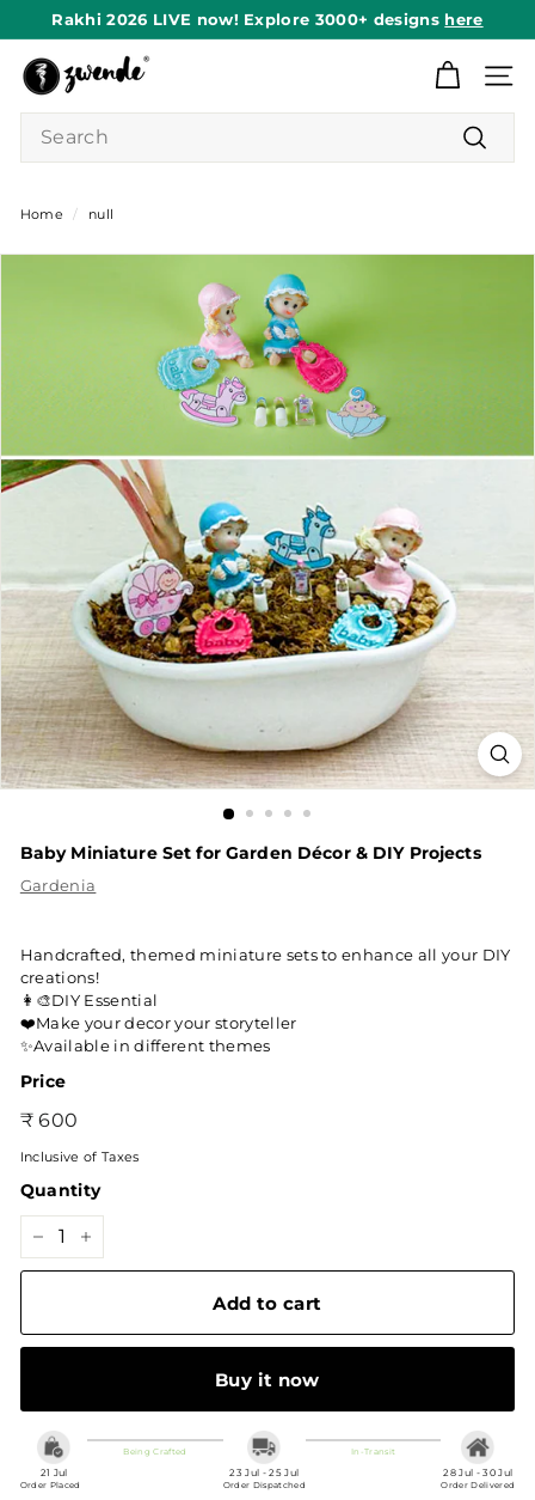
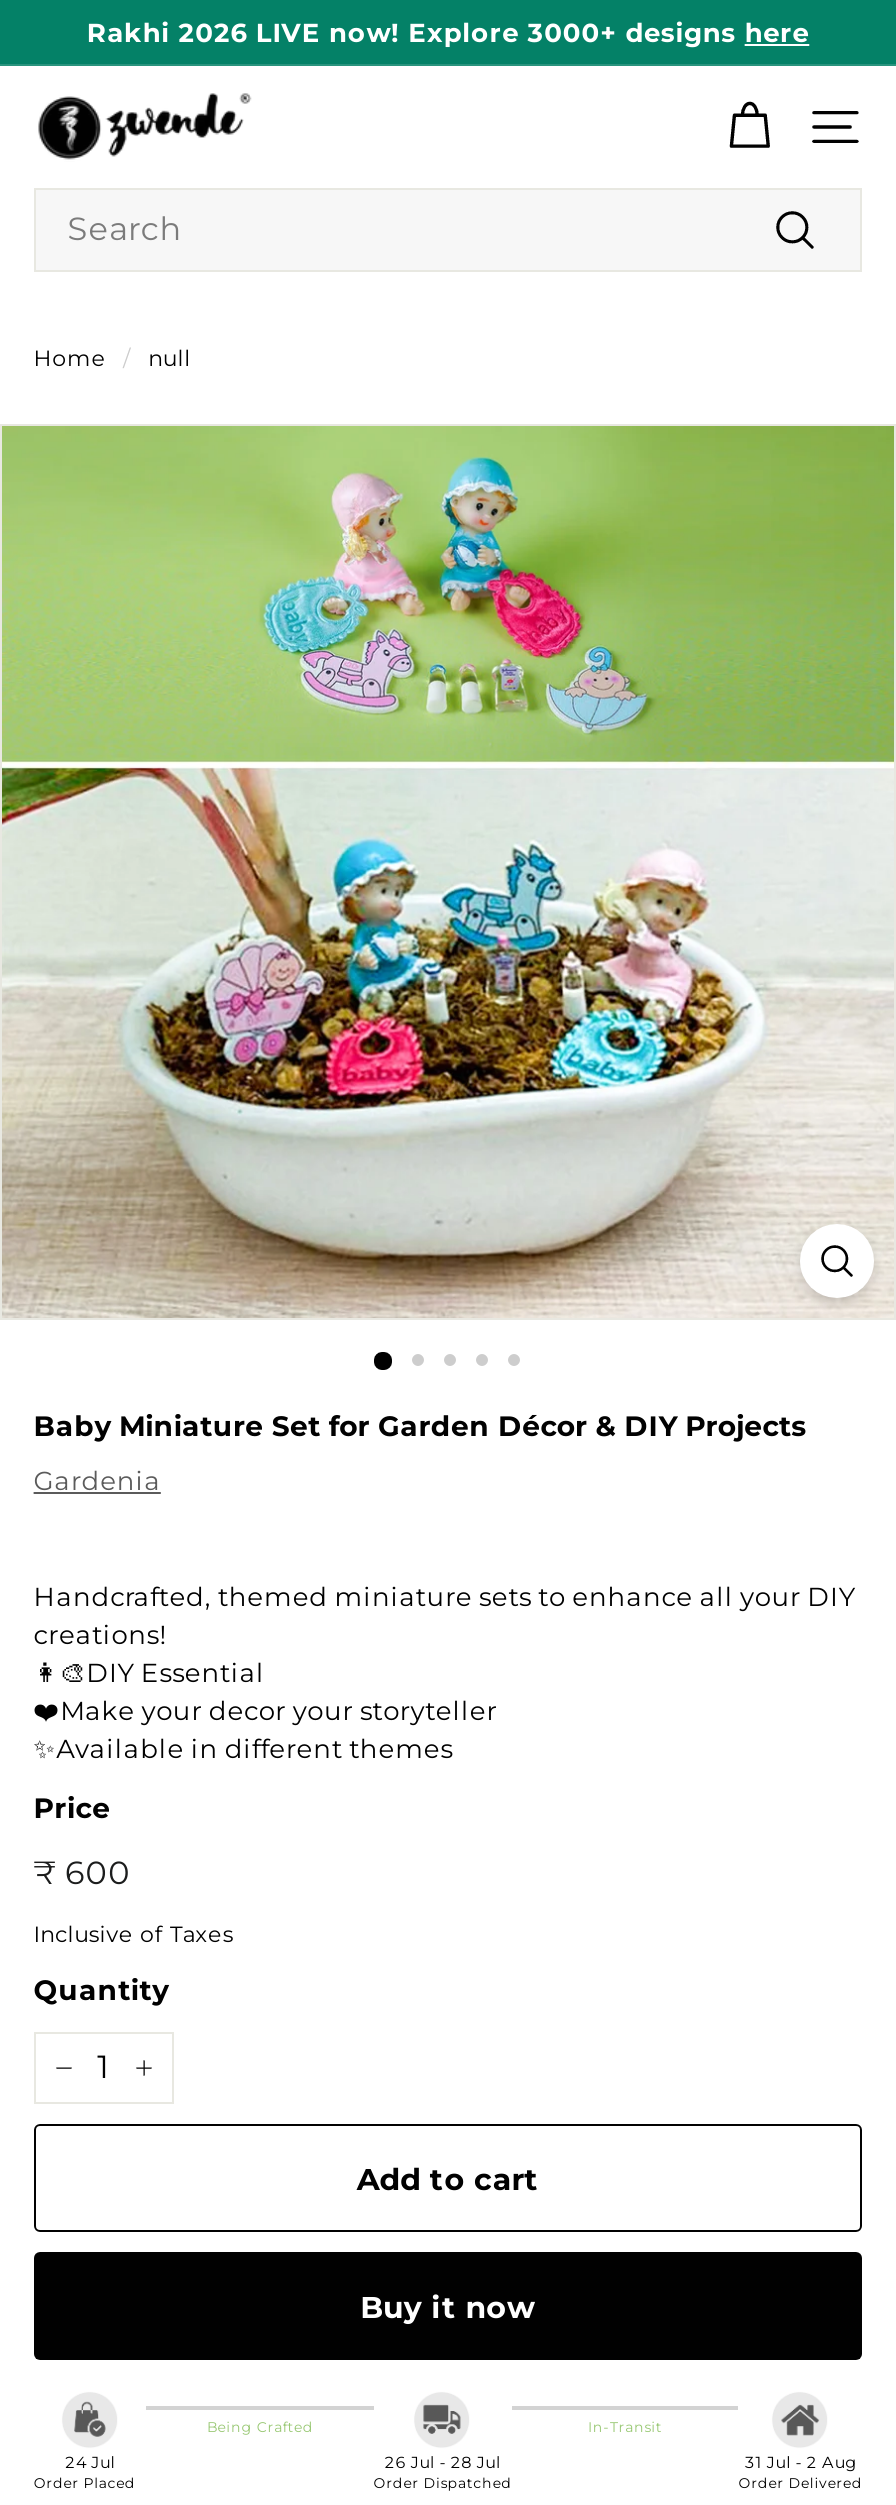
- 21 Jul
+ 24 Jul

- 23 Jul - 25 Jul
+ 26 Jul - 28 Jul

- 28 Jul - 30 Jul
+ 31 Jul - 2 Aug
